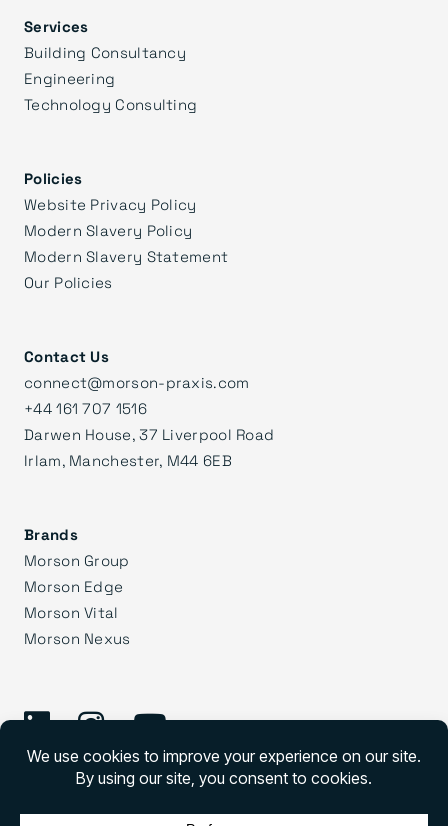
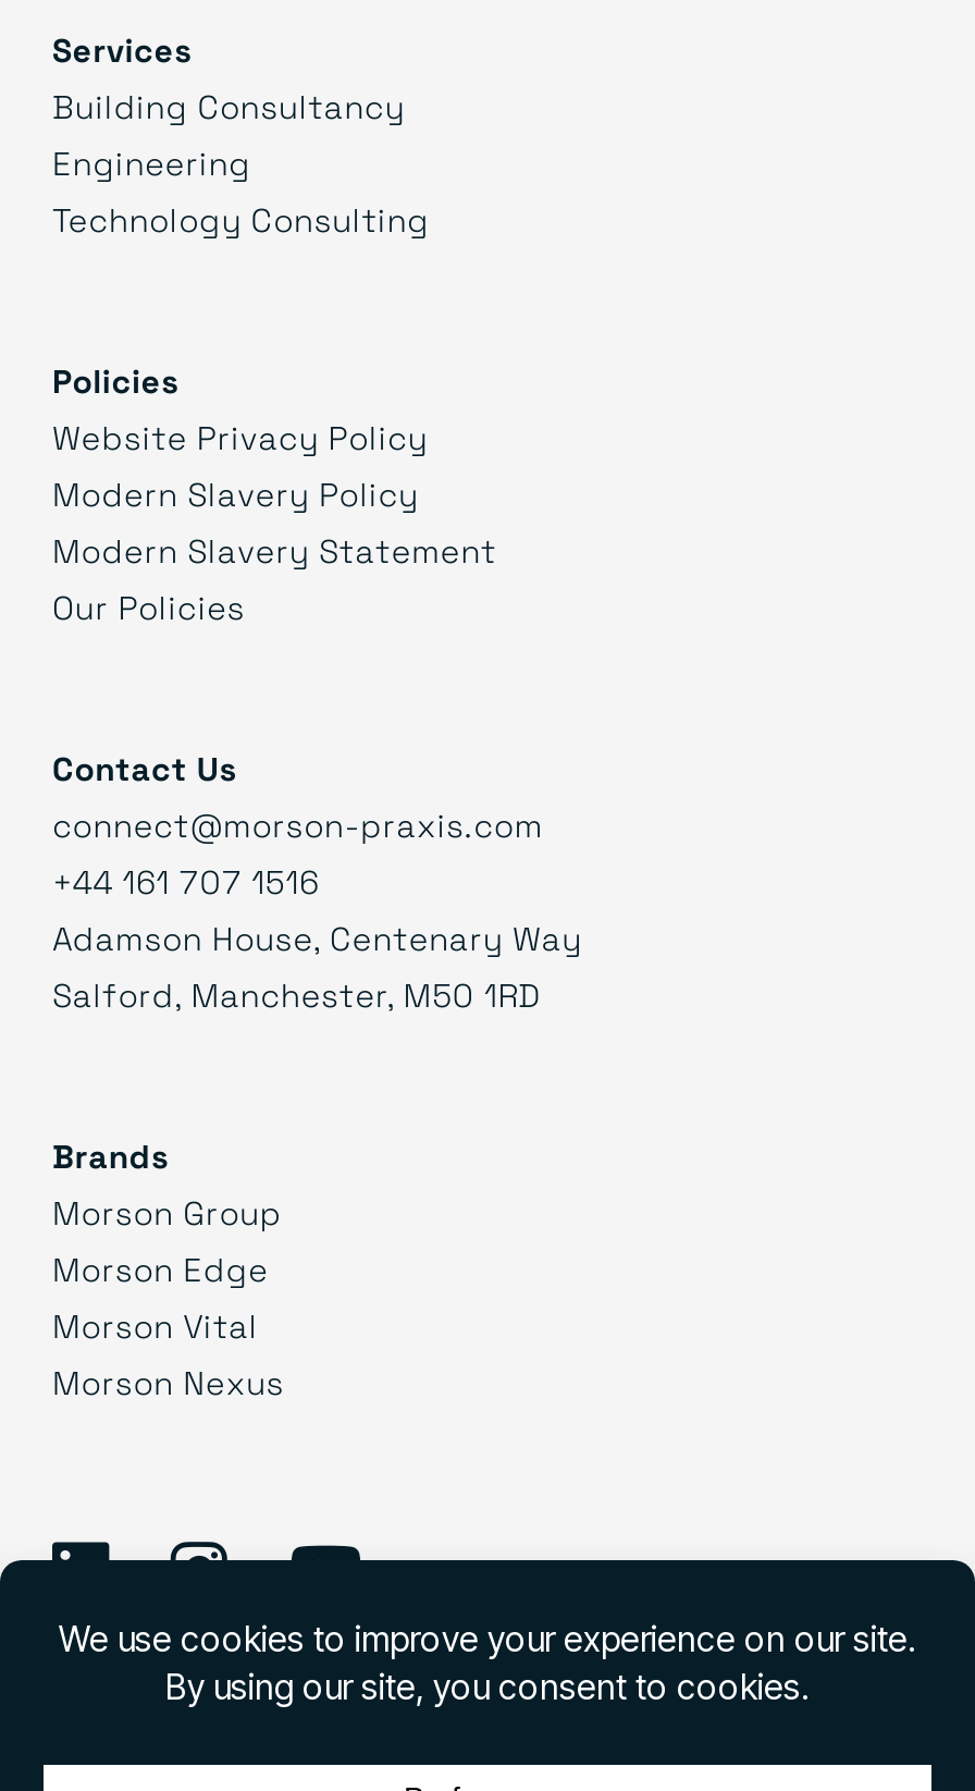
- Darwen House, 37 Liverpool Road
- Irlam, Manchester, M44 6EB
+ Adamson House, Centenary Way
+ Salford, Manchester, M50 1RD
